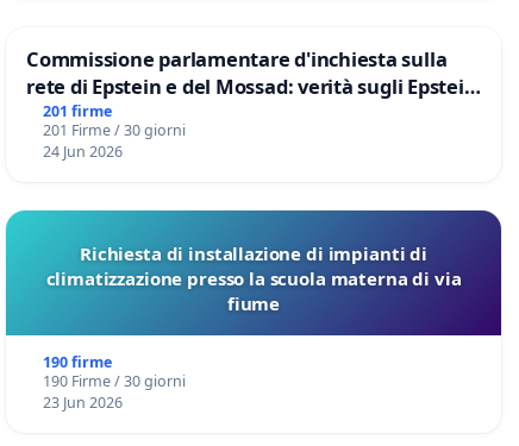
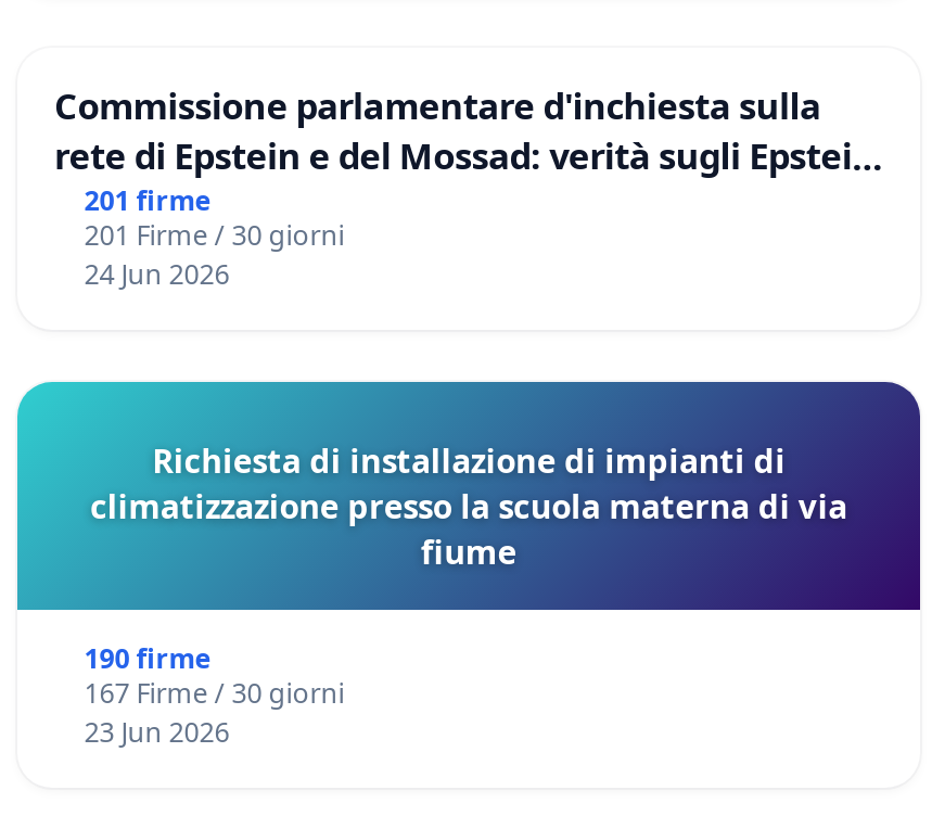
- 190 Firme / 30 giorni
+ 167 Firme / 30 giorni
